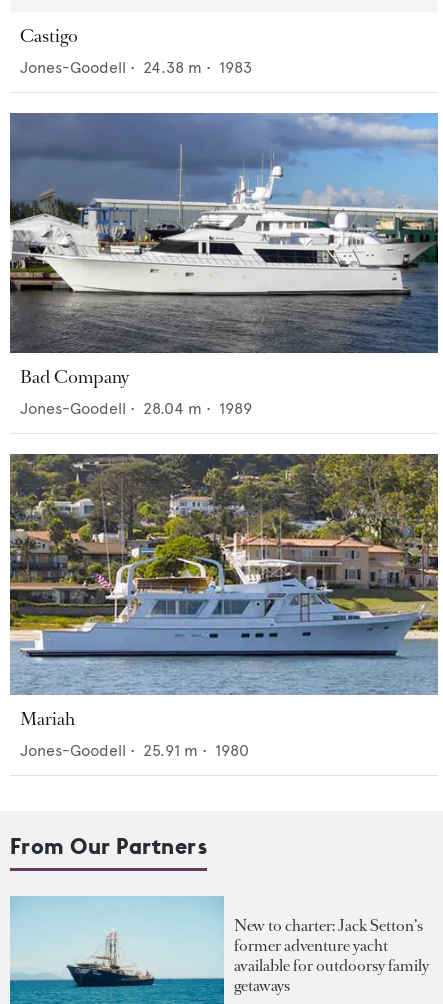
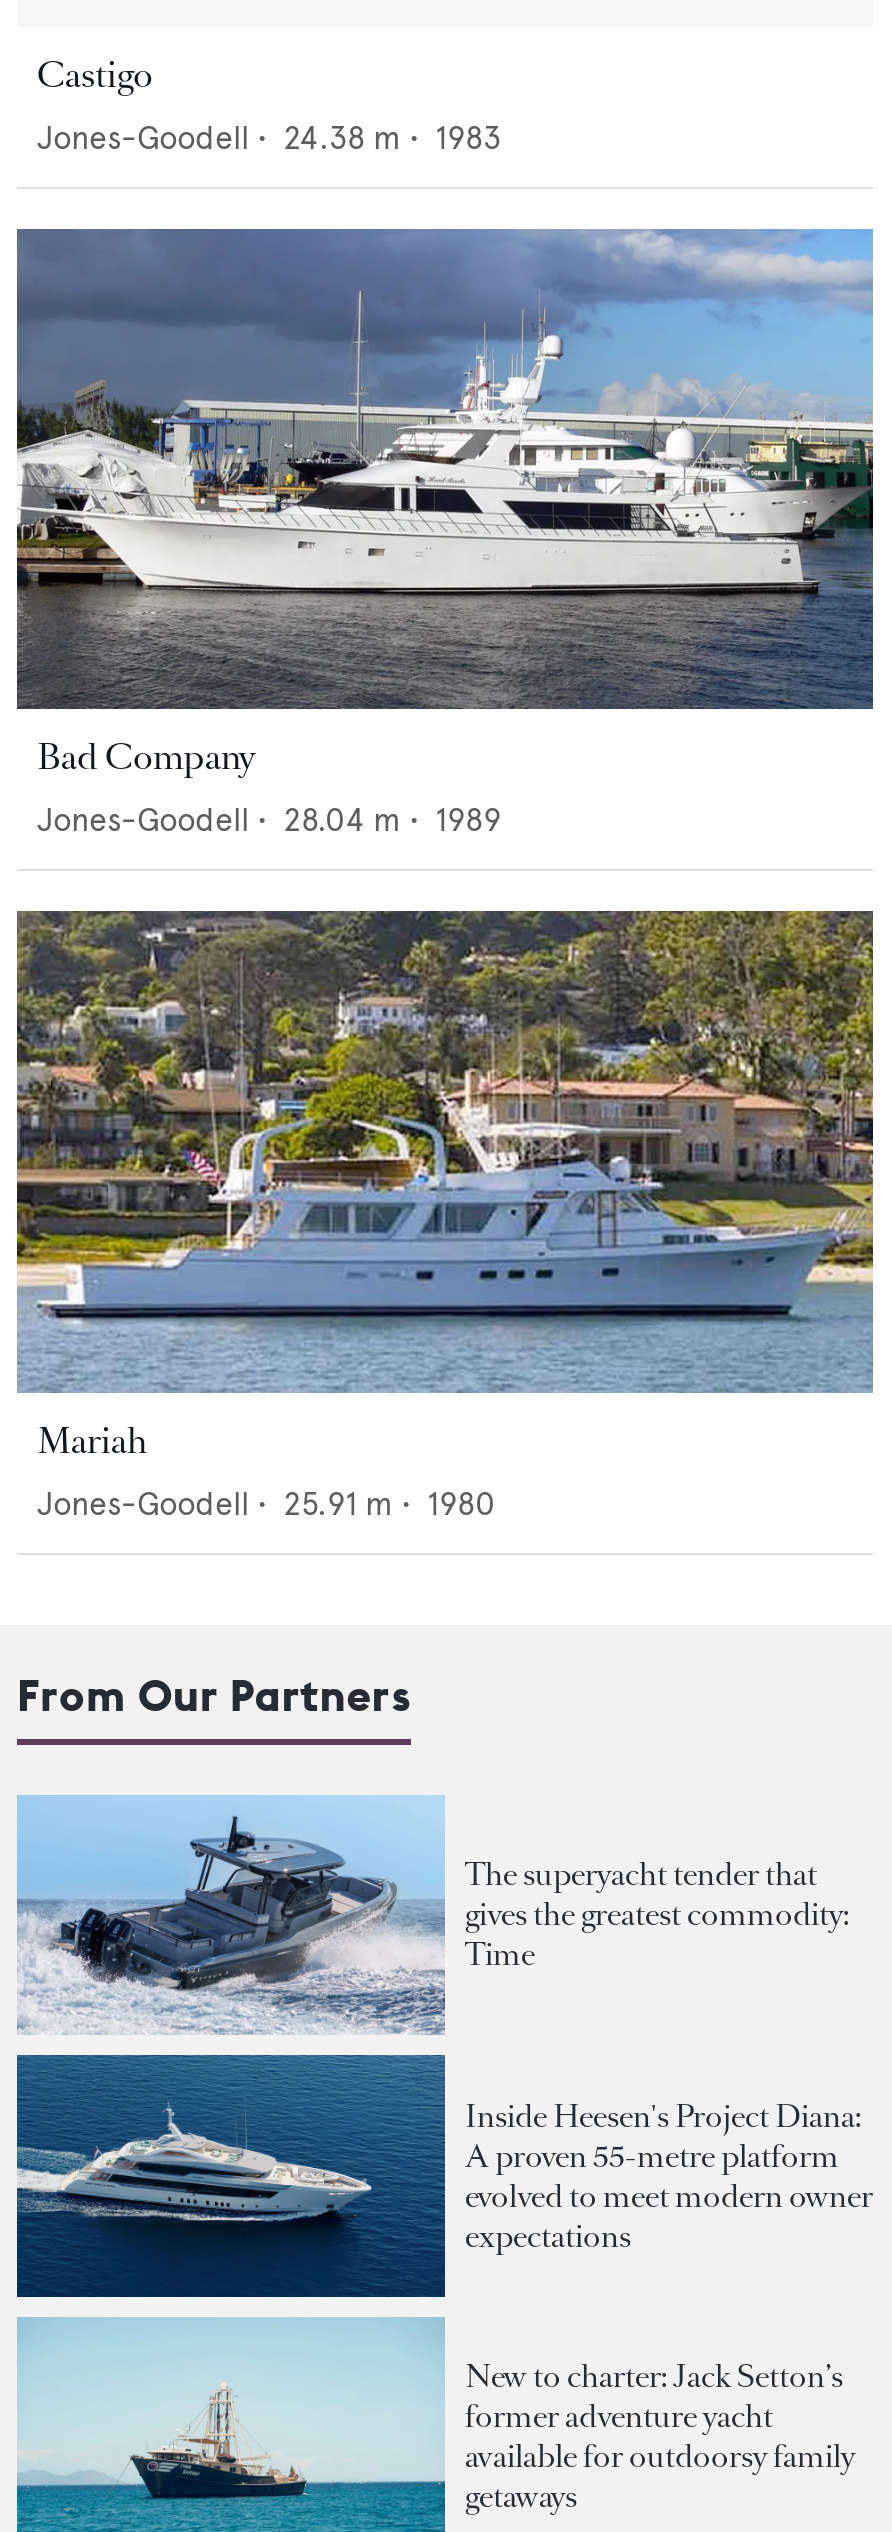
+ [image]
+ The superyacht tender that
+ gives the greatest commodity:
+ Time

+ [image]
+ Inside Heesen's Project Diana:
+ A proven 55-metre platform
+ evolved to meet modern owner
+ expectations
